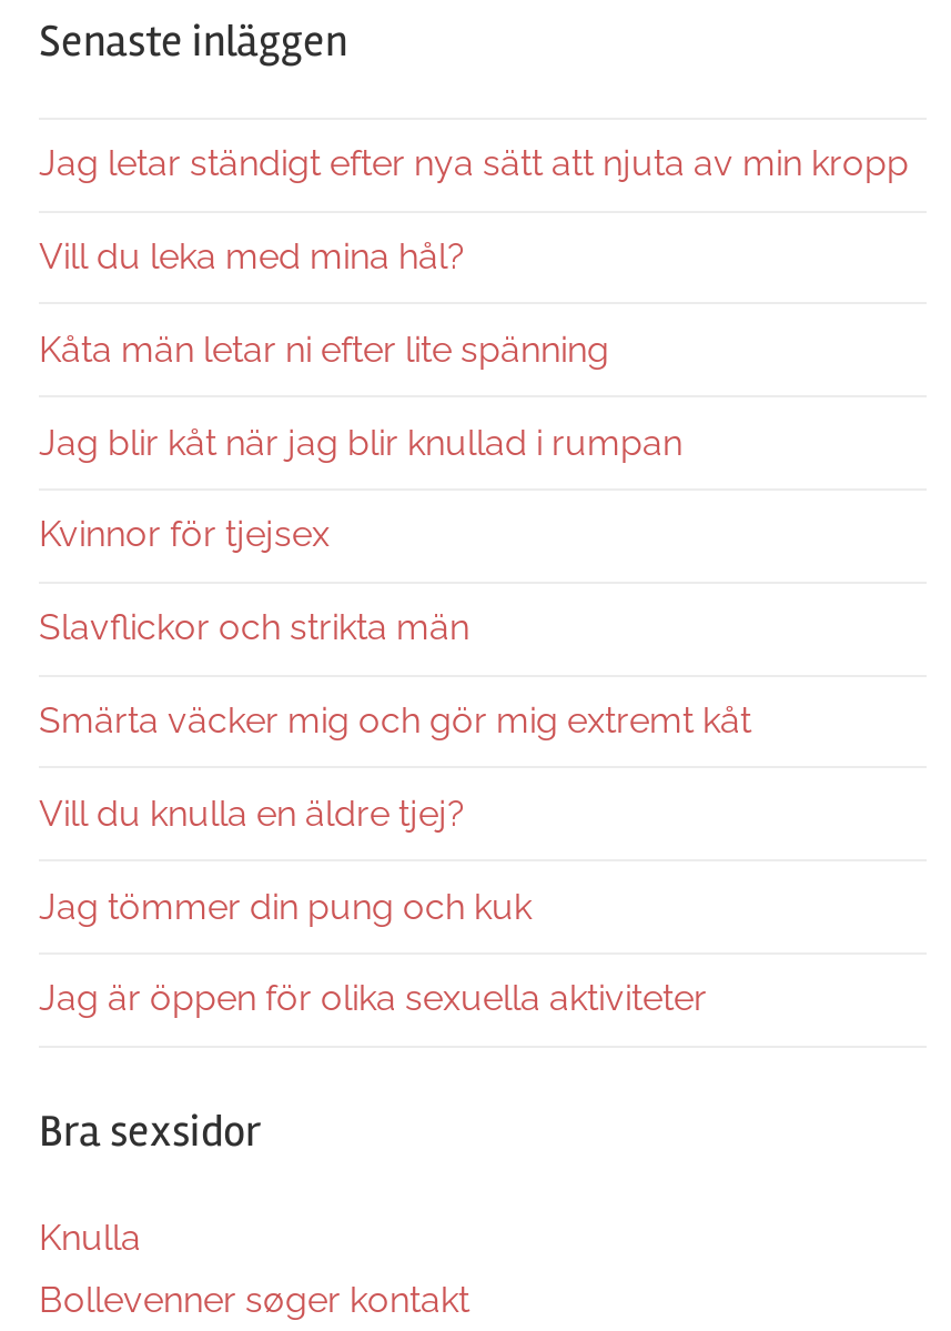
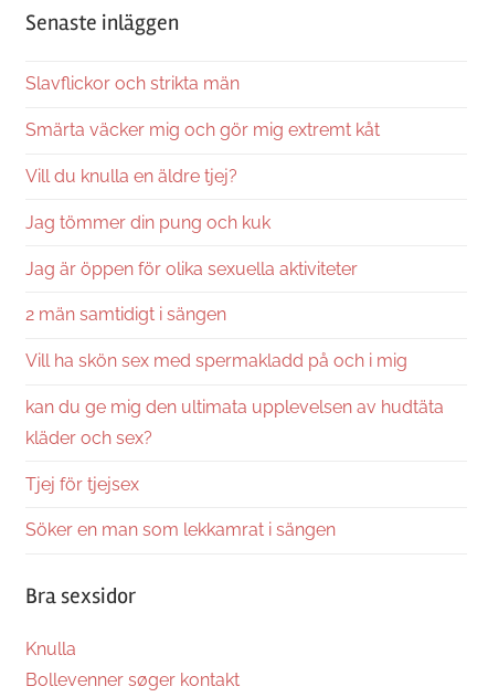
- Jag letar ständigt efter nya sätt att njuta av min kropp
- Vill du leka med mina hål?
- Kåta män letar ni efter lite spänning
- Jag blir kåt när jag blir knullad i rumpan
- Kvinnor för tjejsex

moved up: Slavflickor och strikta män | Smärta väcker mig och gör mig extremt kåt | Vill du knulla en äldre tjej? | Jag tömmer din pung och kuk | Jag är öppen för olika sexuella aktiviteter

+ 2 män samtidigt i sängen
+ Vill ha skön sex med spermakladd på och i mig
+ kan du ge mig den ultimata upplevelsen av hudtäta
+ kläder och sex?
+ Tjej för tjejsex
+ Söker en man som lekkamrat i sängen
